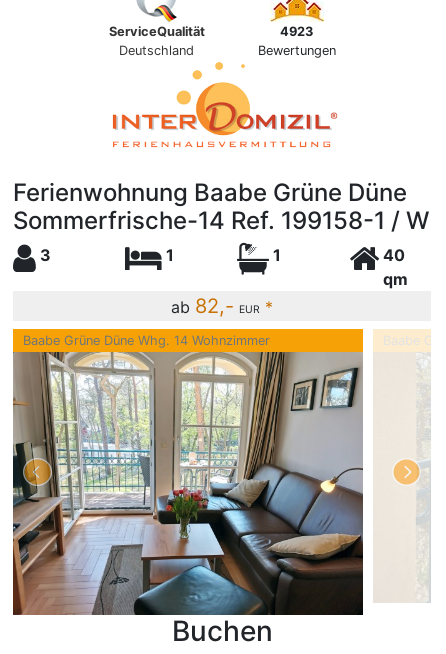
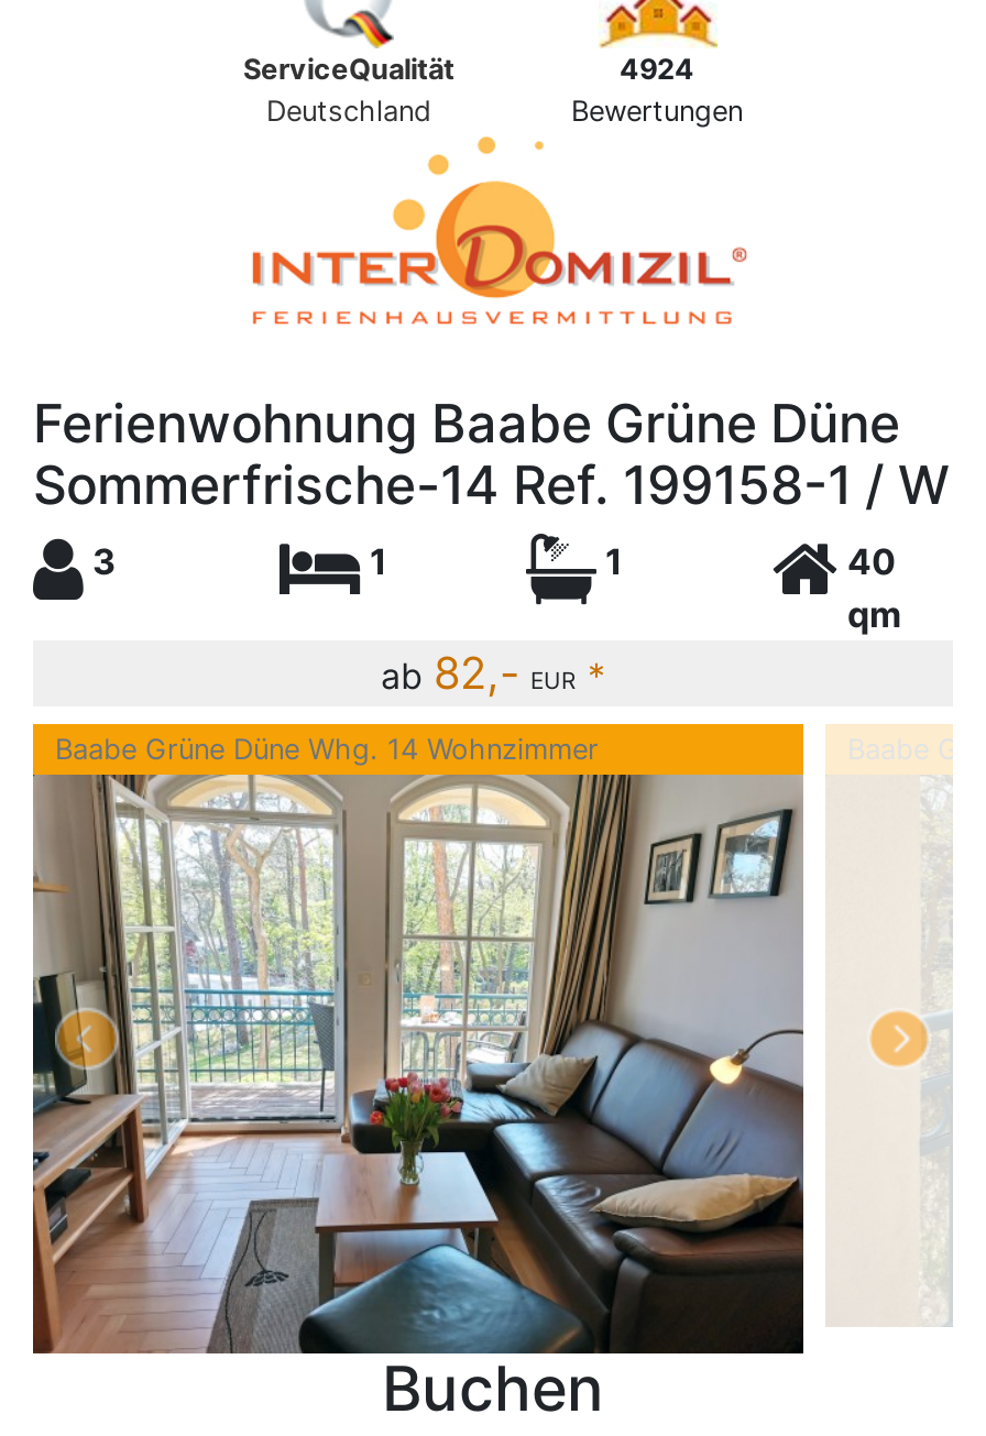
- 4923
+ 4924
